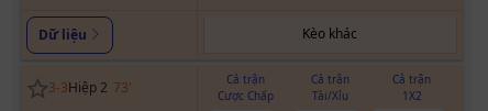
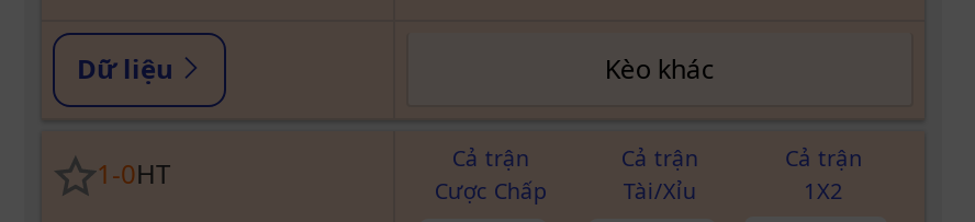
- 3-3Hiệp 2 73'
+ 1 - 0HT
